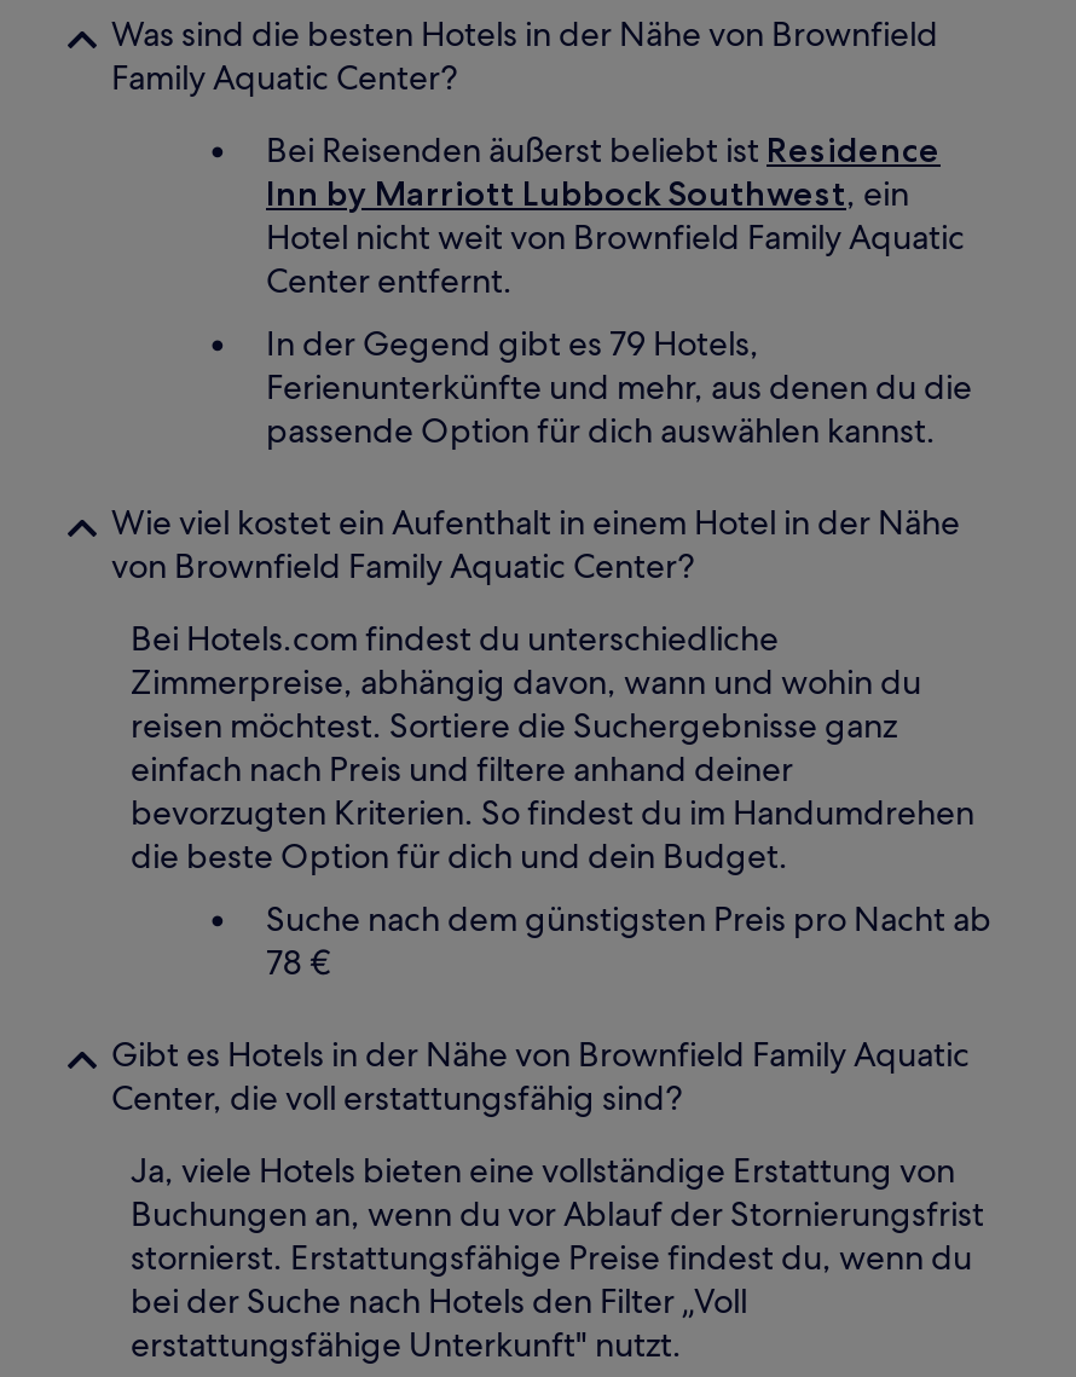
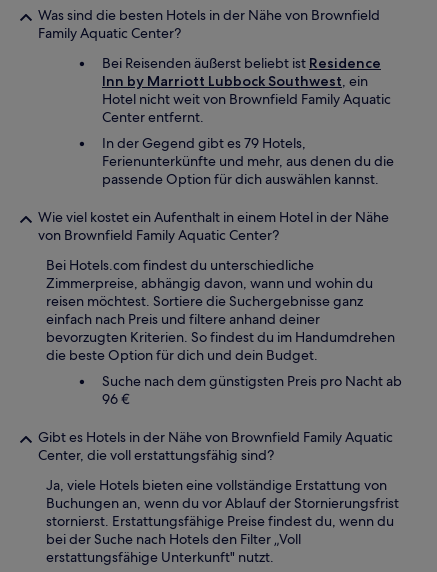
- 78 €
+ 96 €
